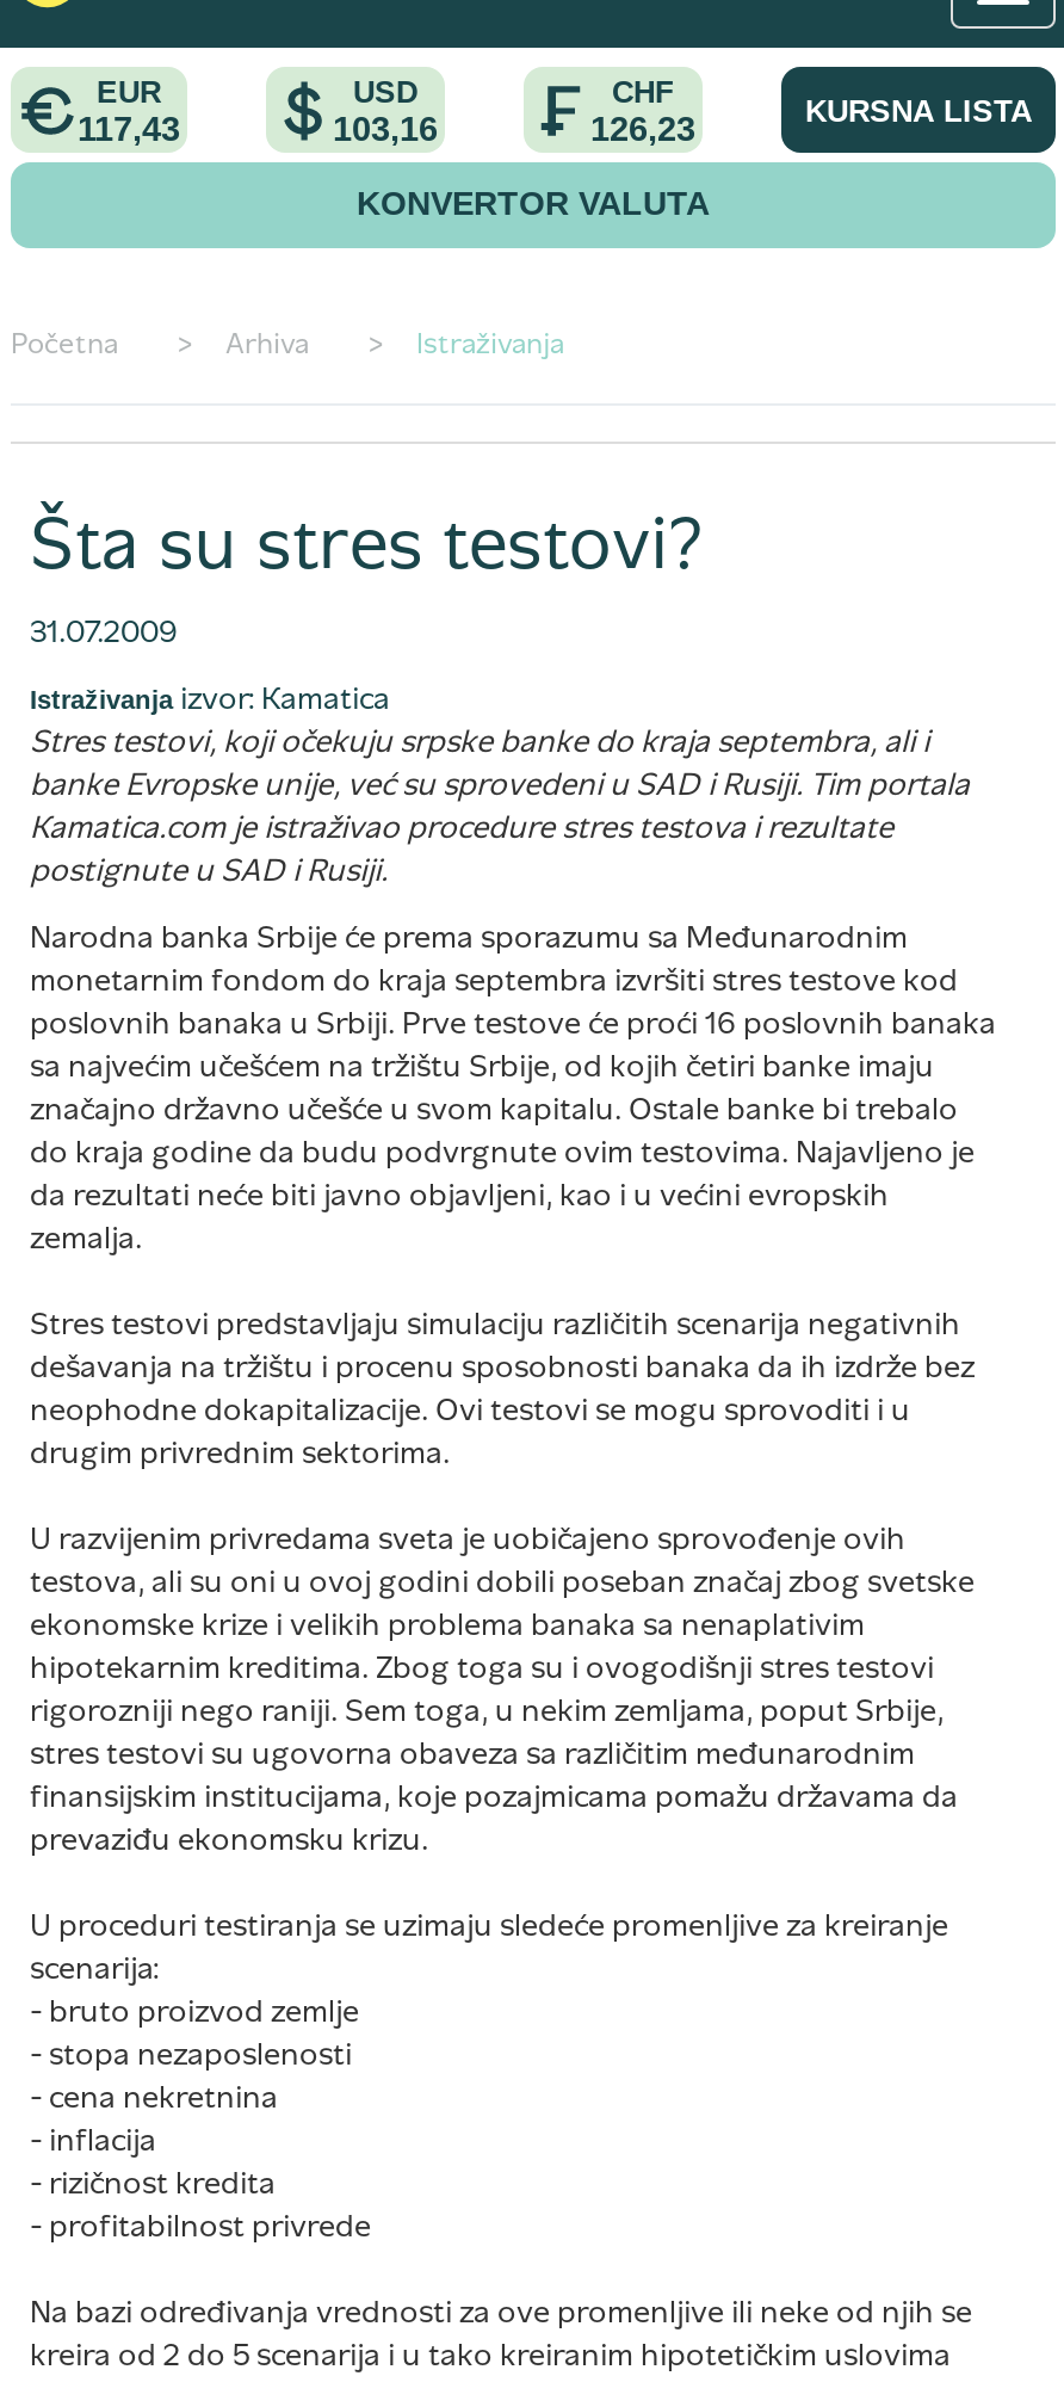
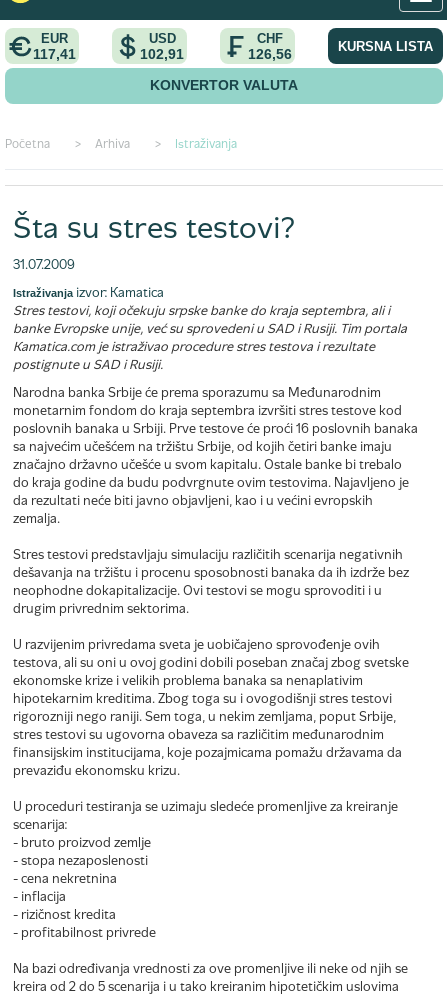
- 117,43
+ 117,41

- 103,16
+ 102,91

- 126,23
+ 126,56
